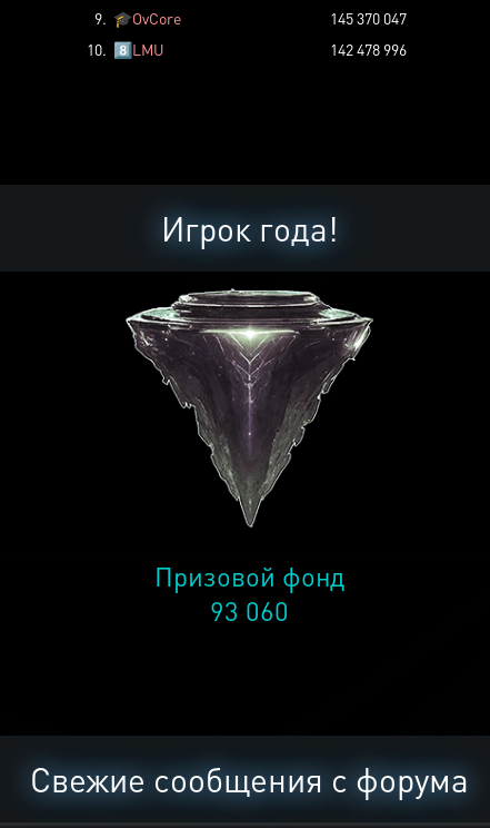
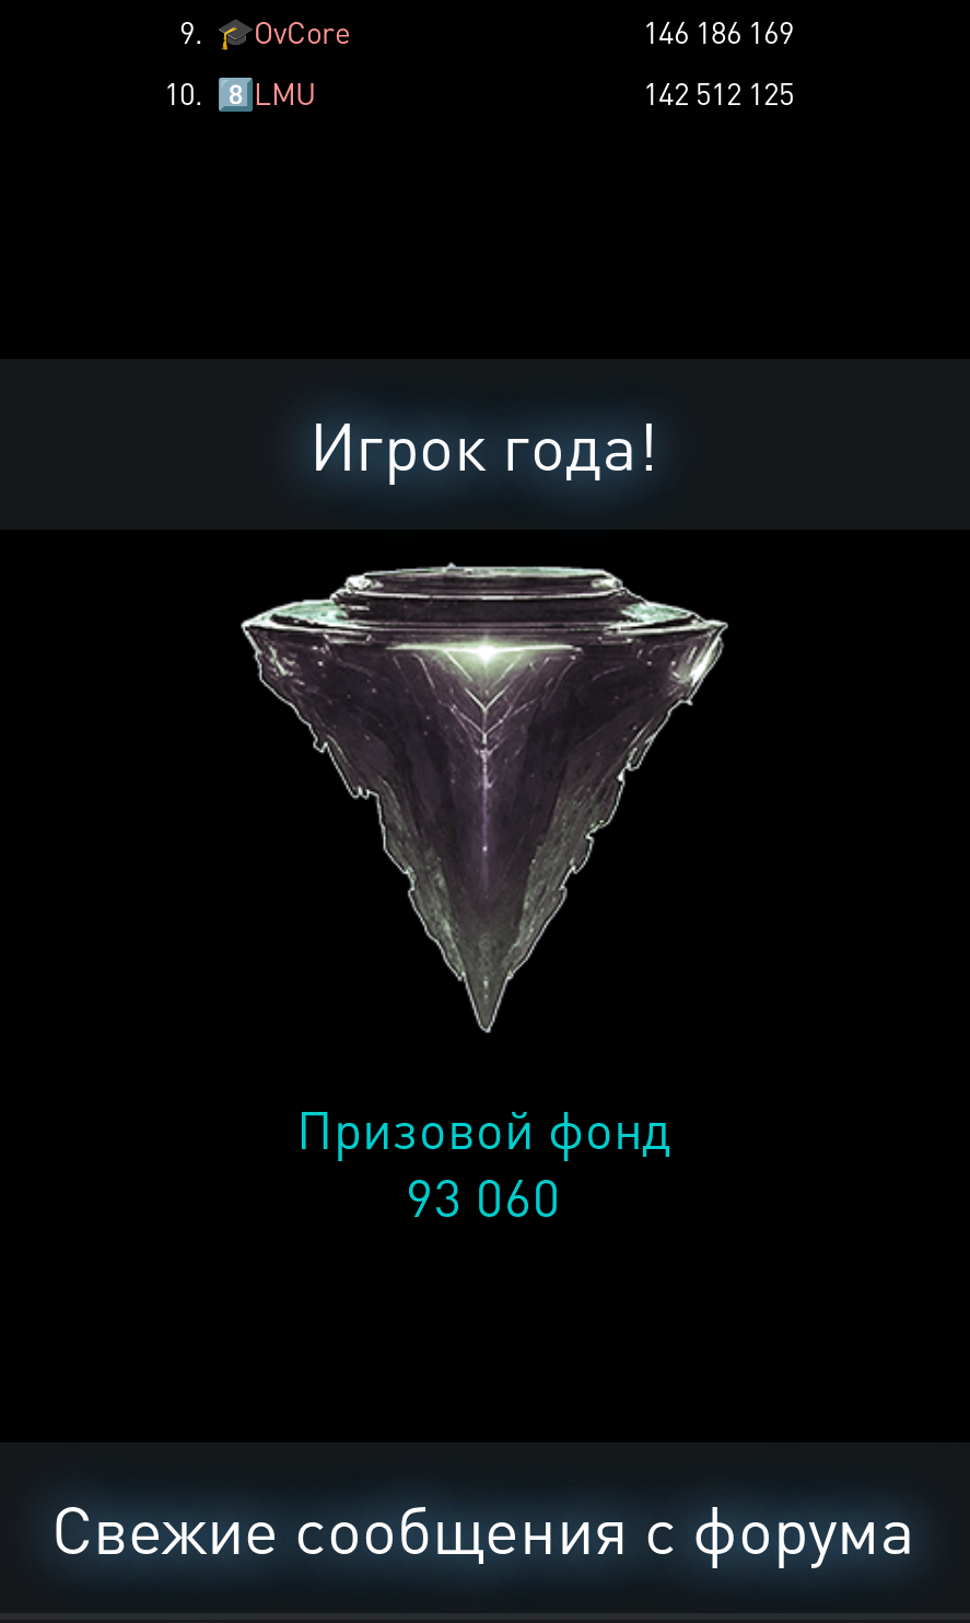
- 145 370 047
+ 146 186 169

- 142 478 996
+ 142 512 125
